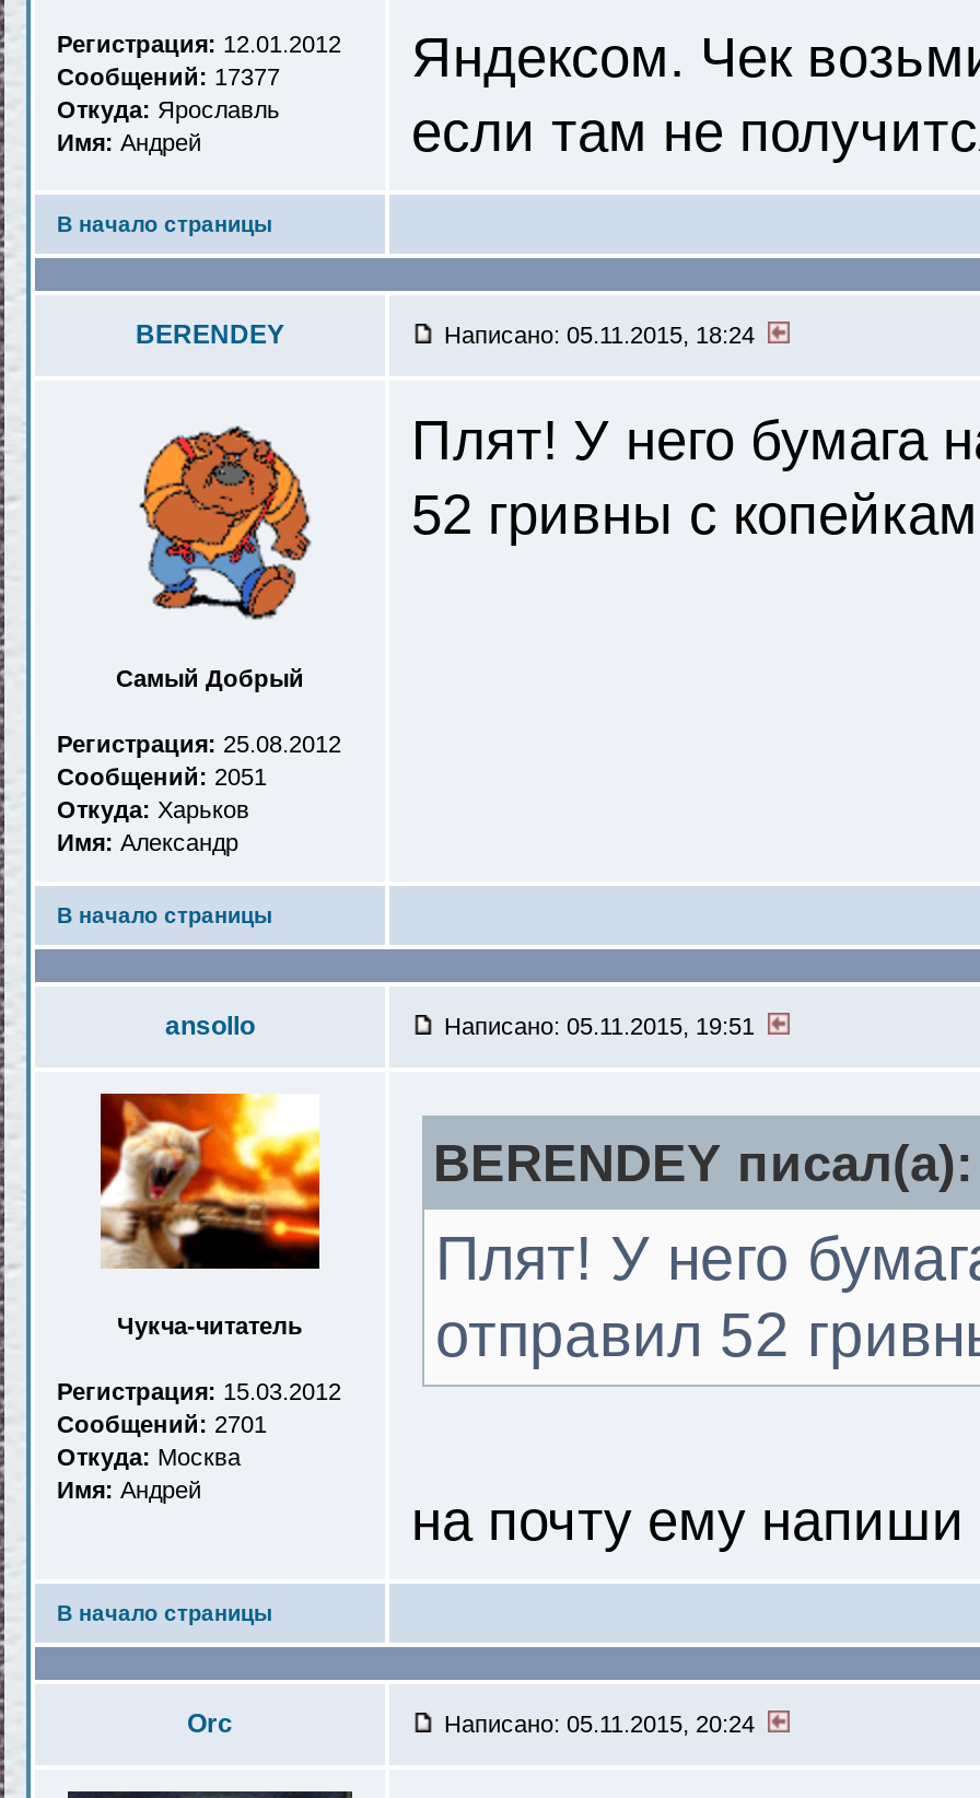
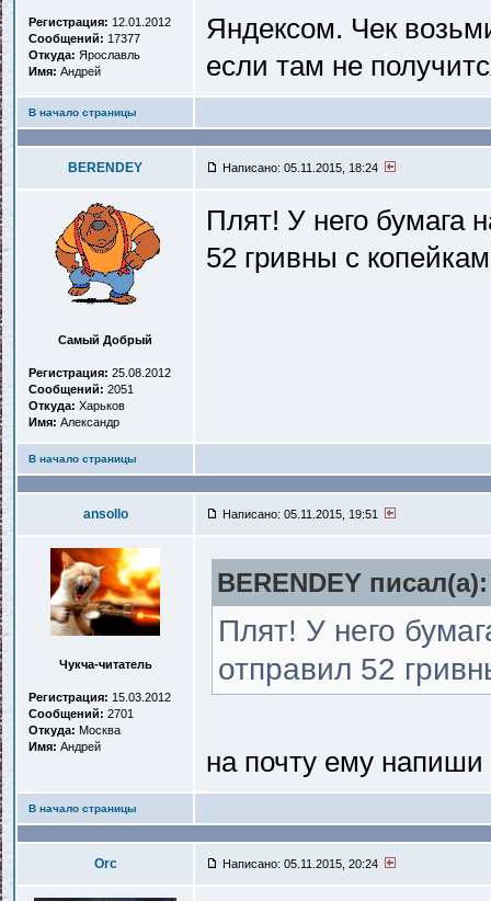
- [image]
+ [image]
